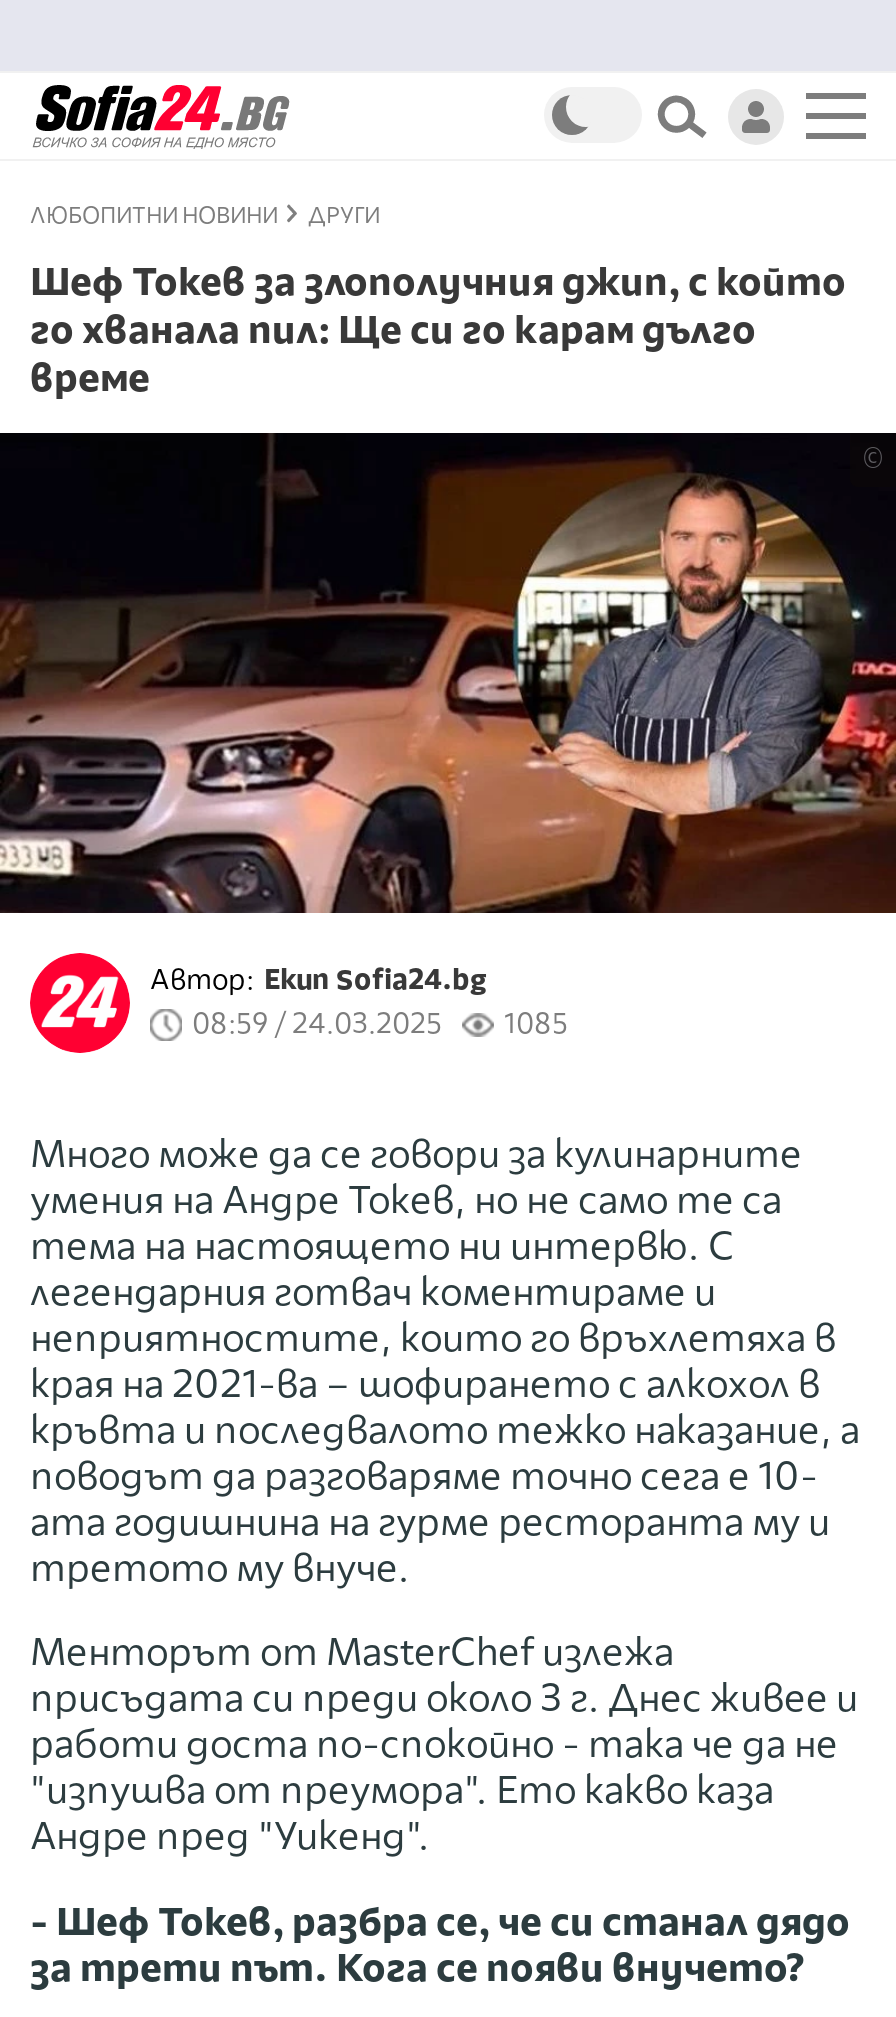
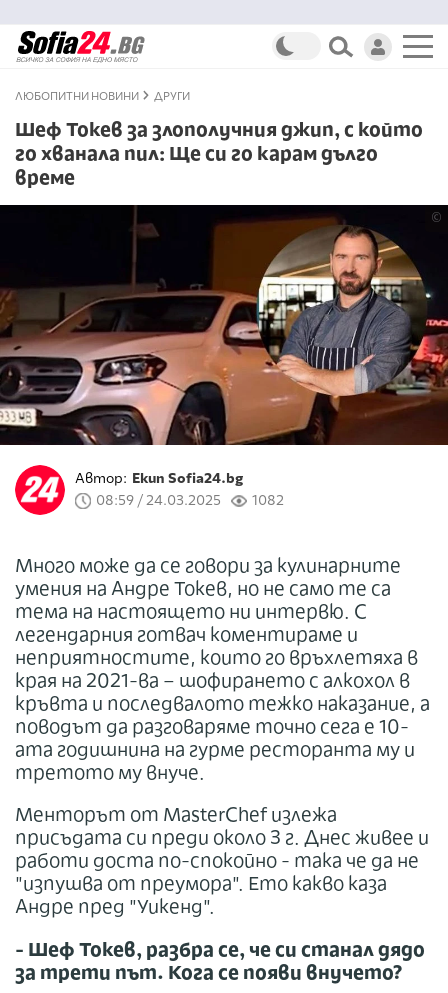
- 08:59 / 24.03.2025 1085
+ 08:59 / 24.03.2025 1082
